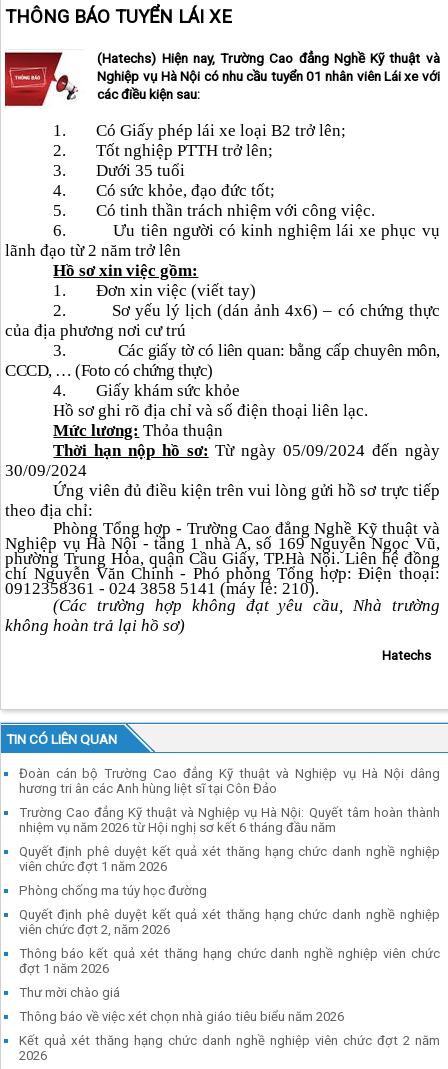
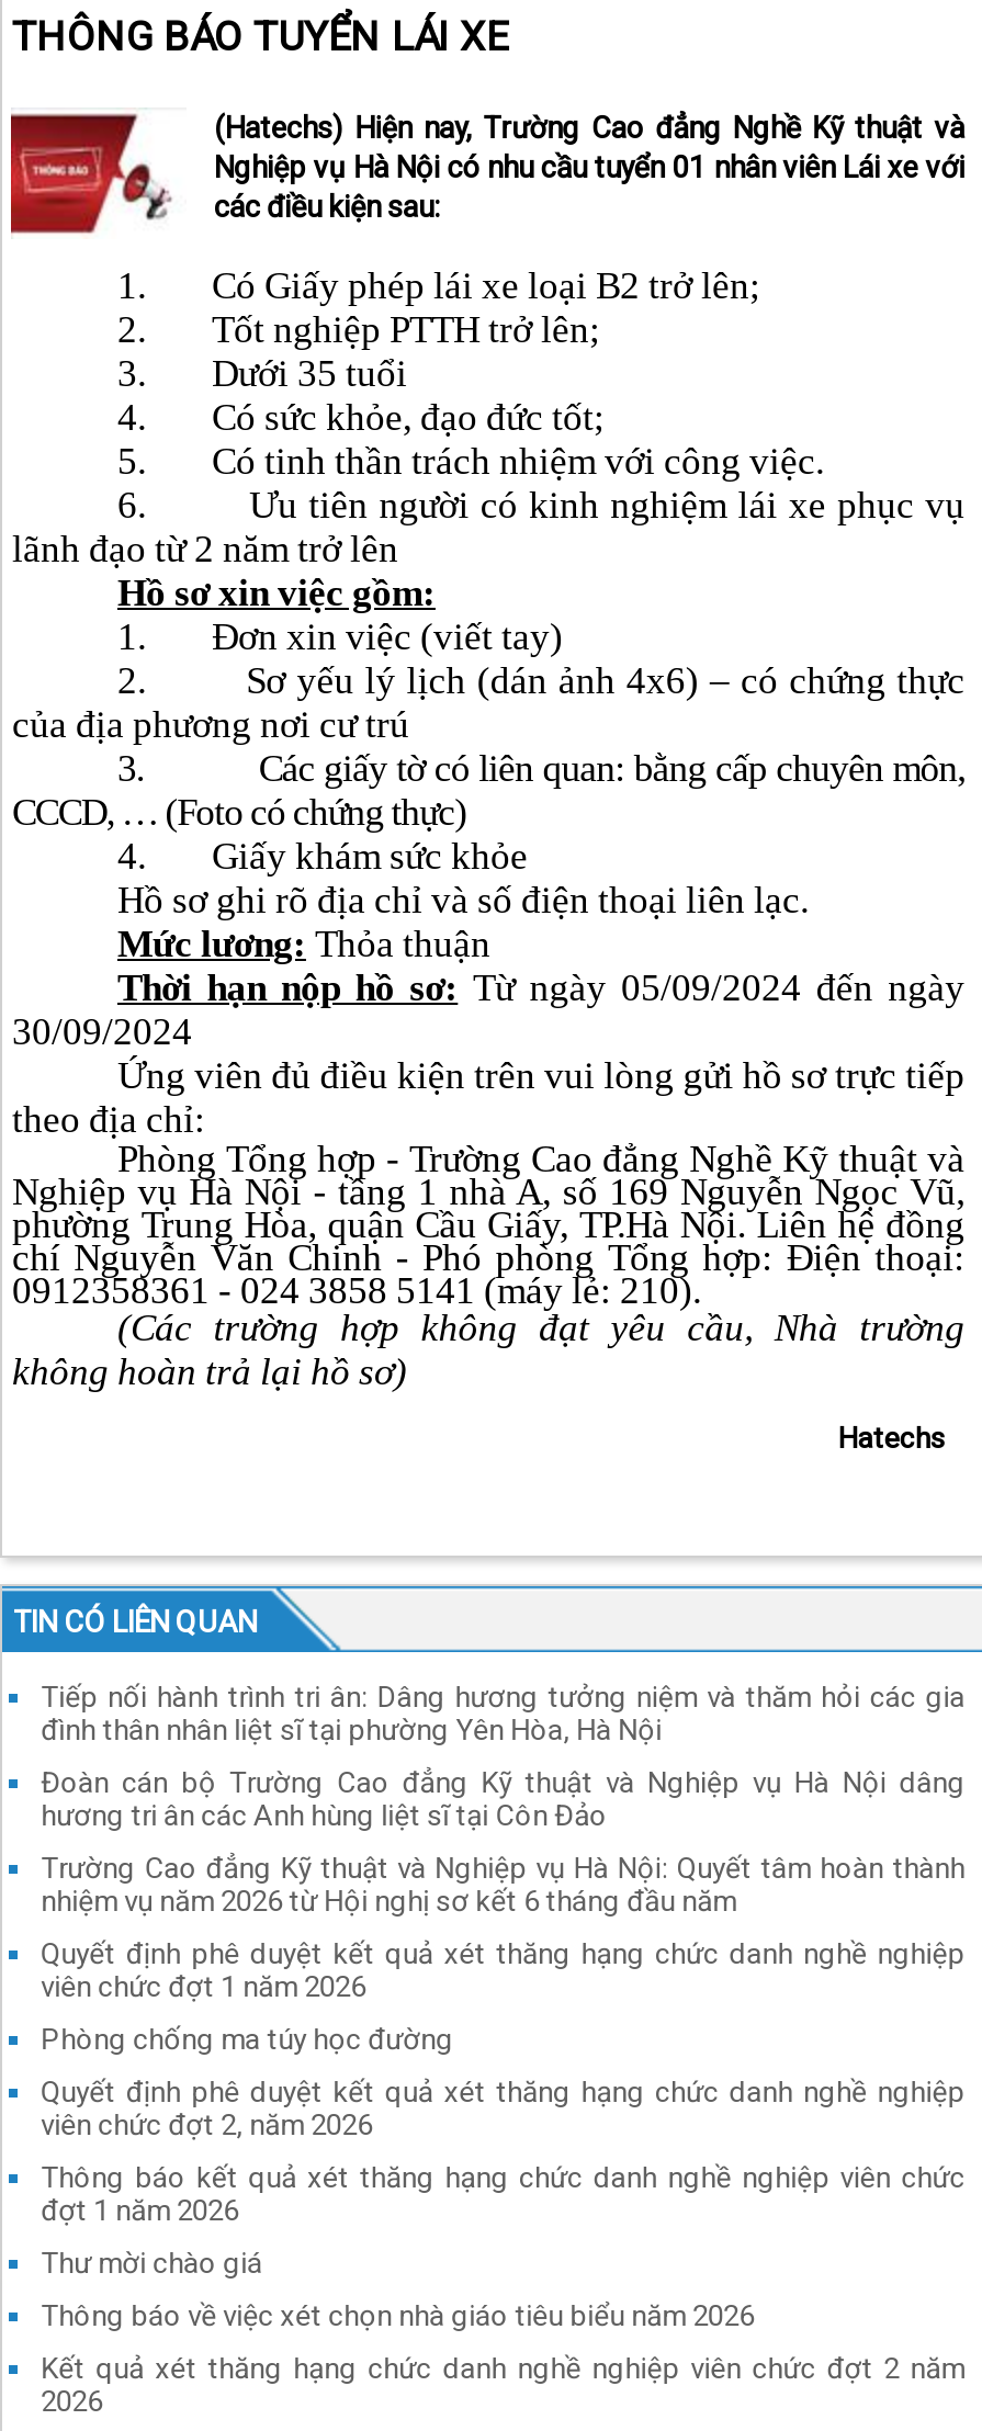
+ Tiếp nối hành trình tri ân: Dâng hương tưởng niệm và thăm hỏi các gia
+ đình thân nhân liệt sĩ tại phường Yên Hòa, Hà Nội
